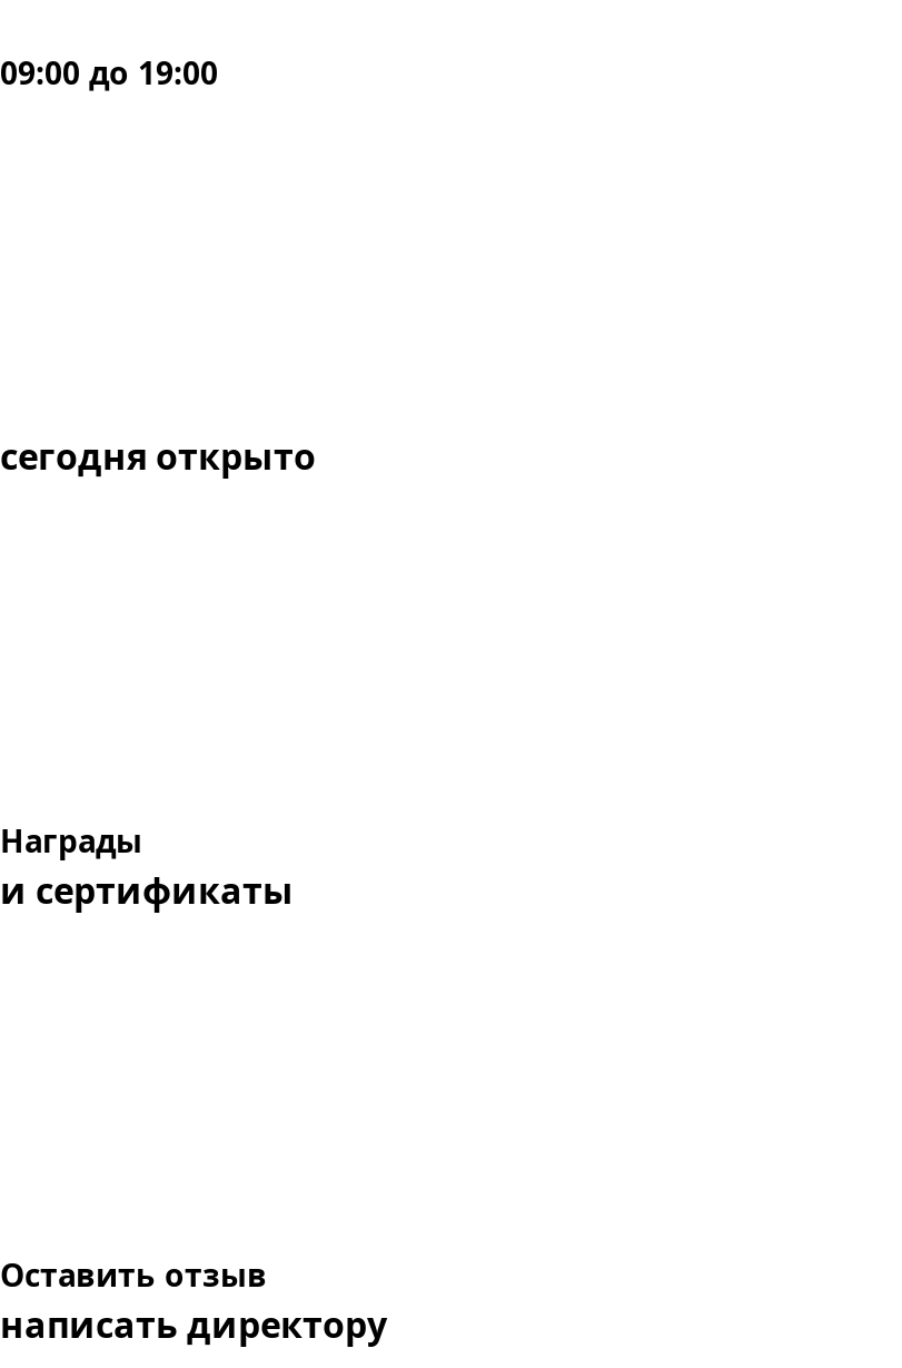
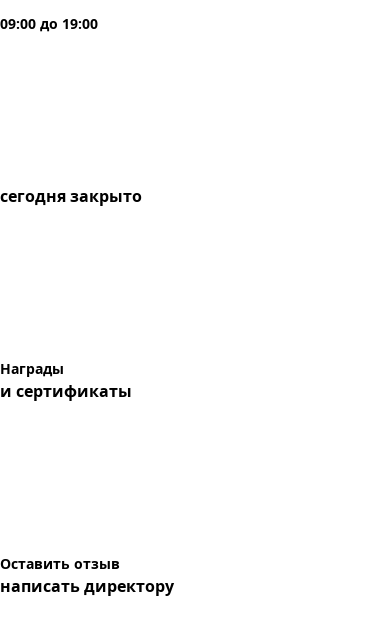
- сегодня открыто
+ сегодня закрыто
